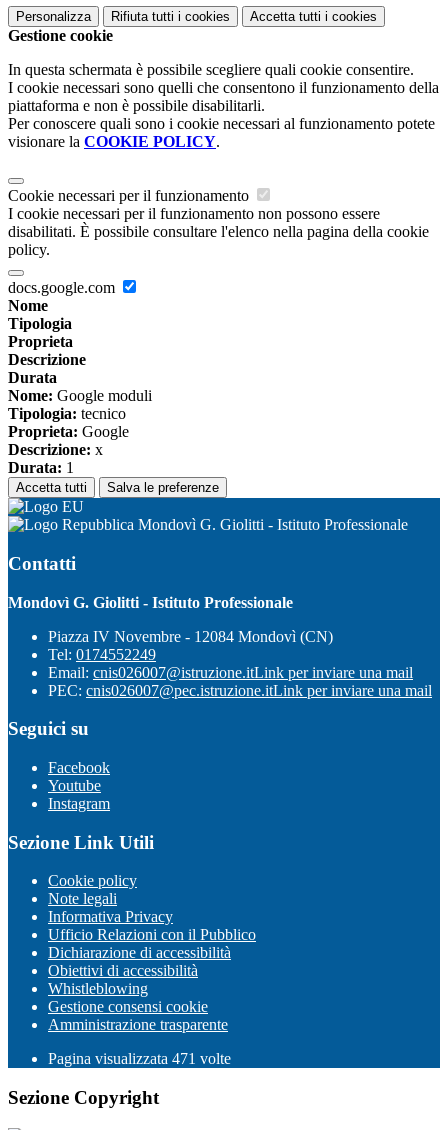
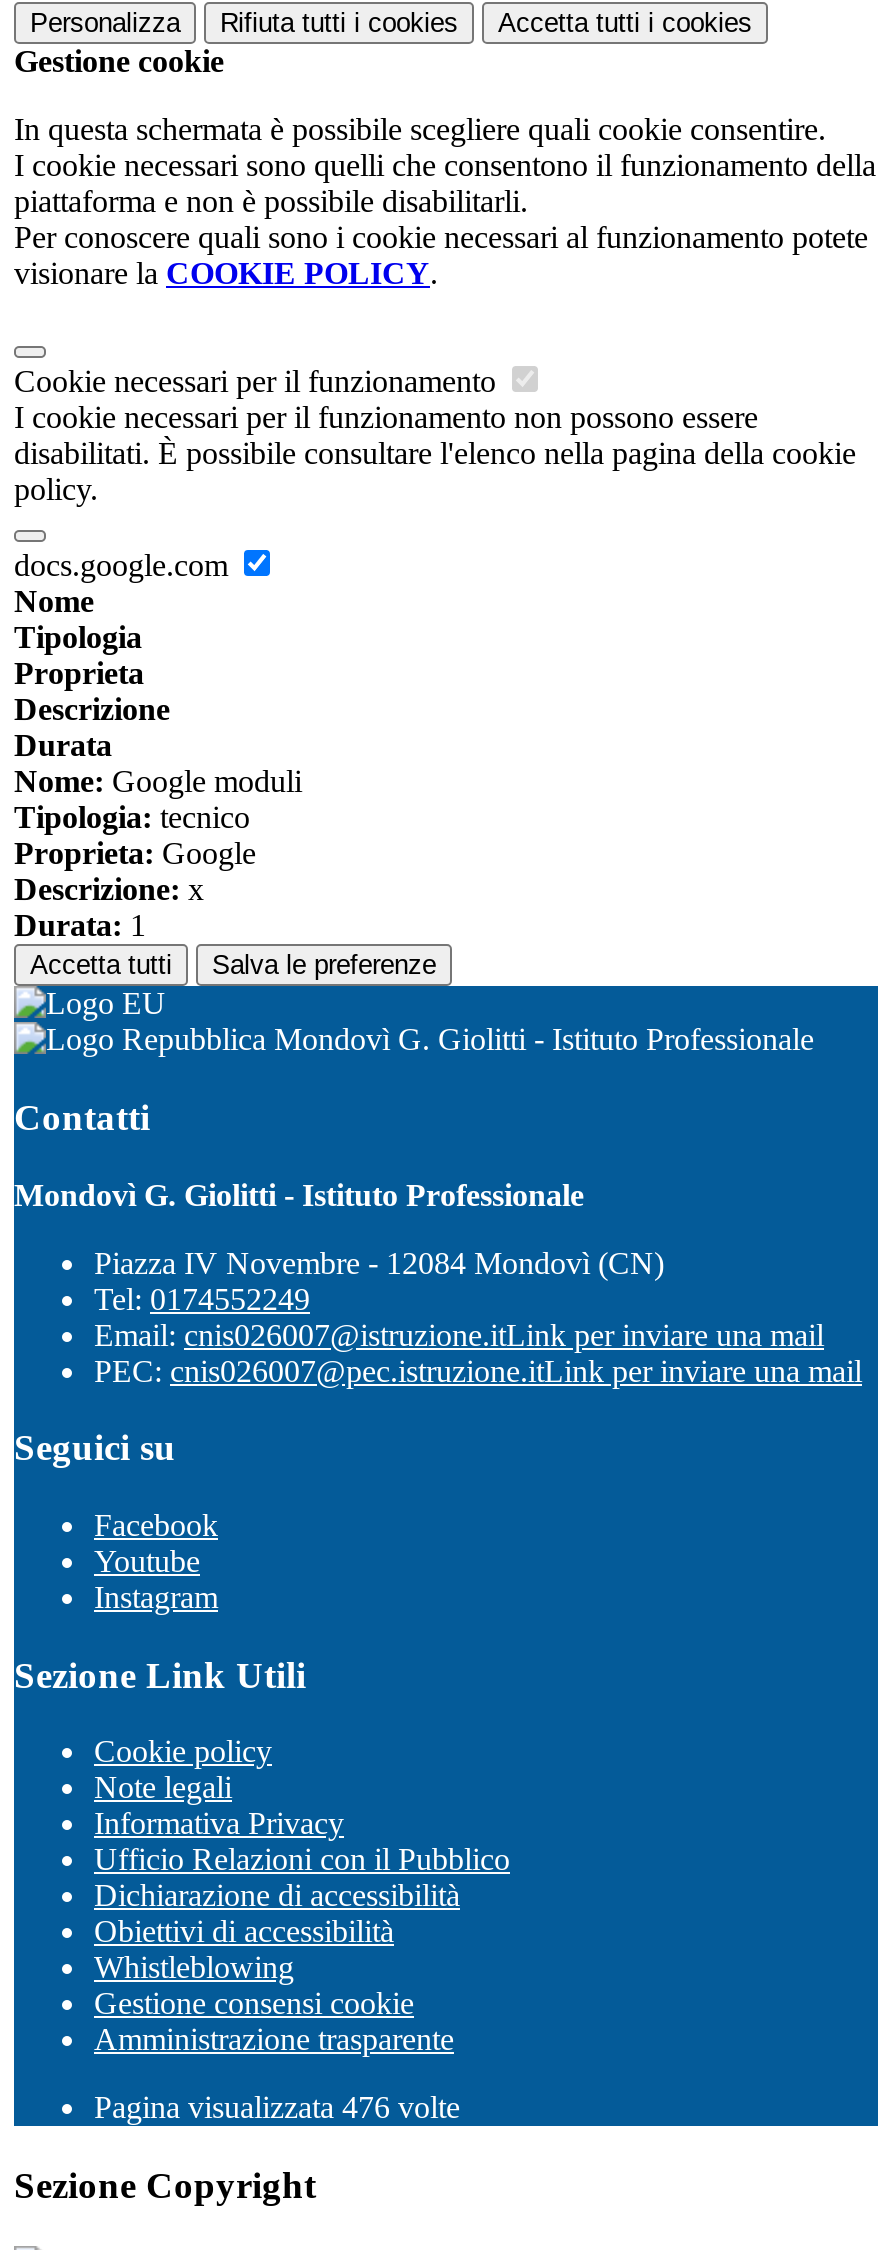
- Pagina visualizzata 471 volte
+ Pagina visualizzata 476 volte
